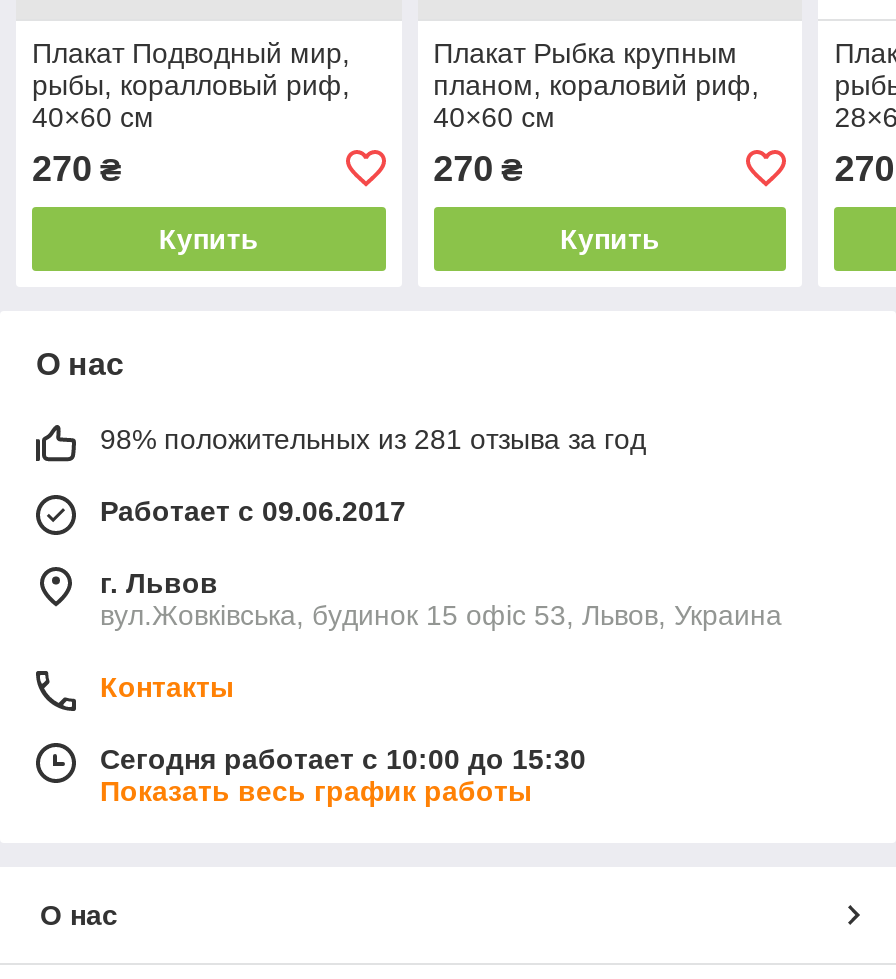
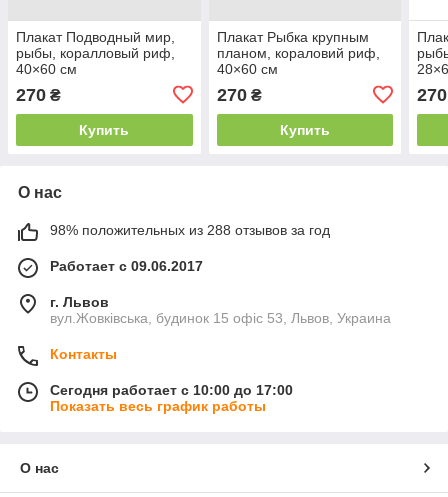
- 98% положительных из 281 отзыва за год
+ 98% положительных из 288 отзывов за год

- Сегодня работает с 10:00 до 15:30
+ Сегодня работает с 10:00 до 17:00
